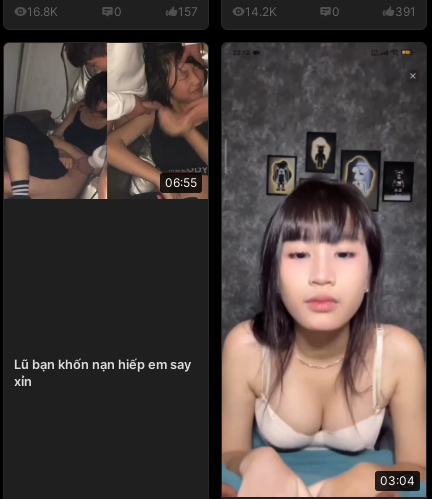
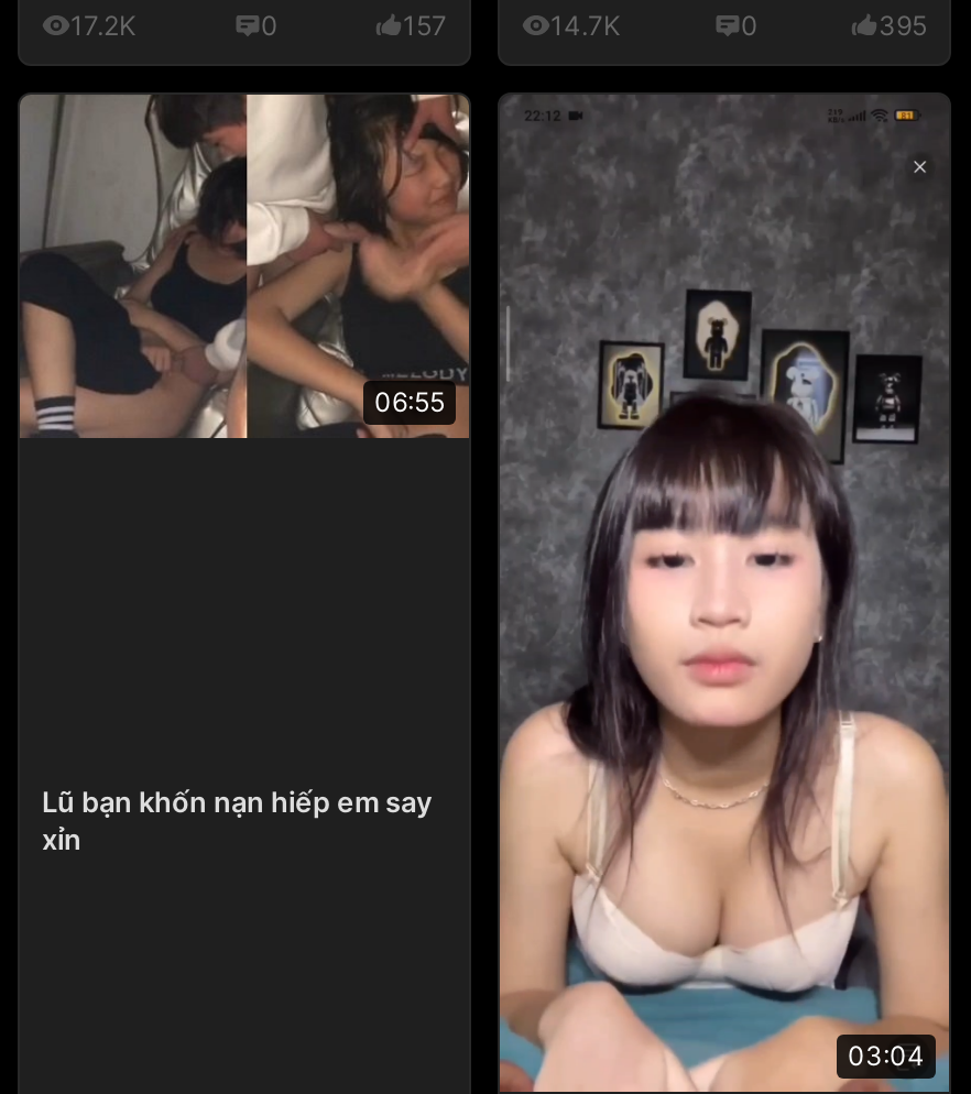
- 16.8K
+ 17.2K

- 14.2K
+ 14.7K

- 391
+ 395
